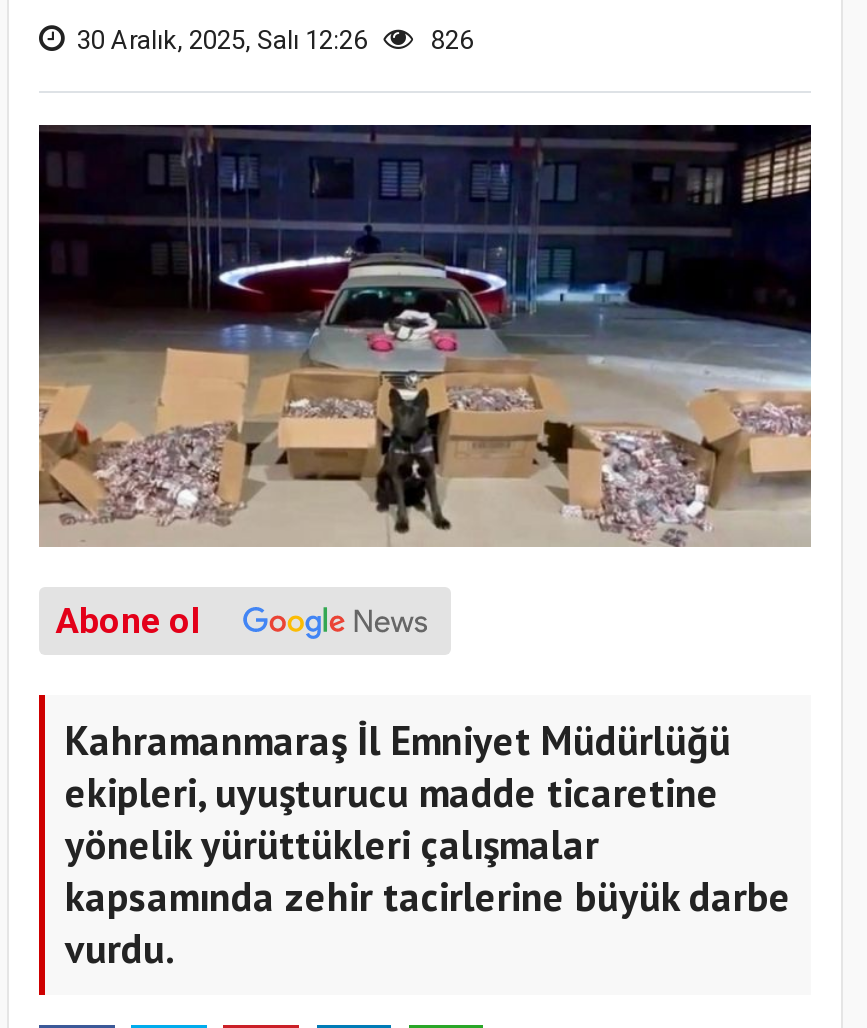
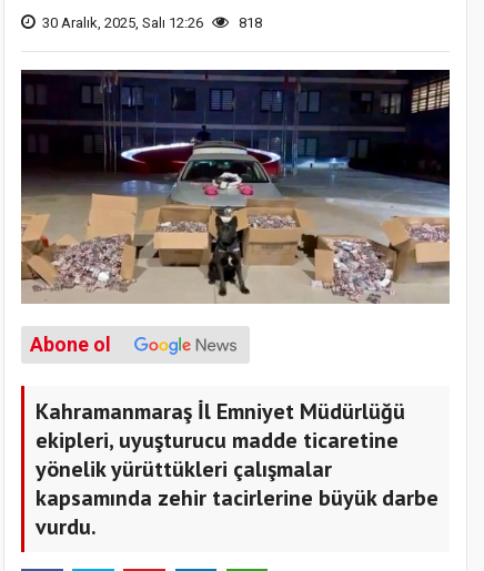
- 30 Aralık, 2025, Salı 12:26 826
+ 30 Aralık, 2025, Salı 12:26 818
